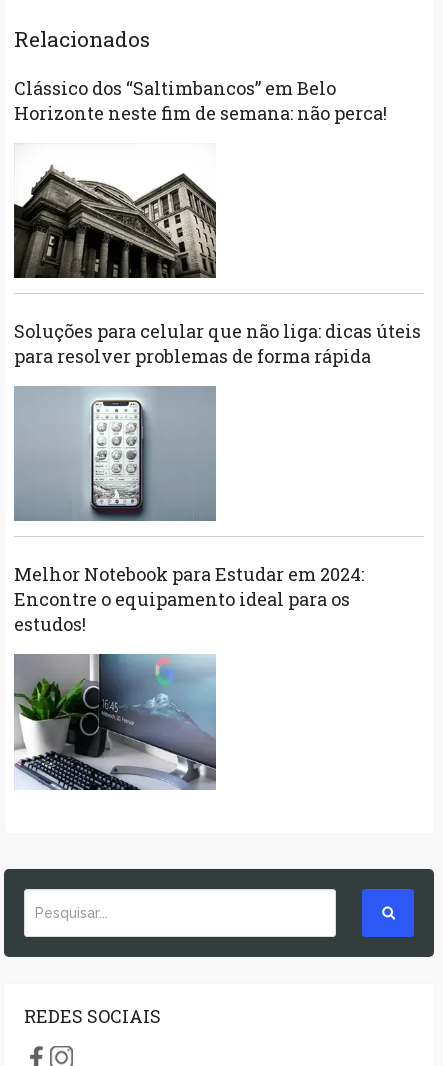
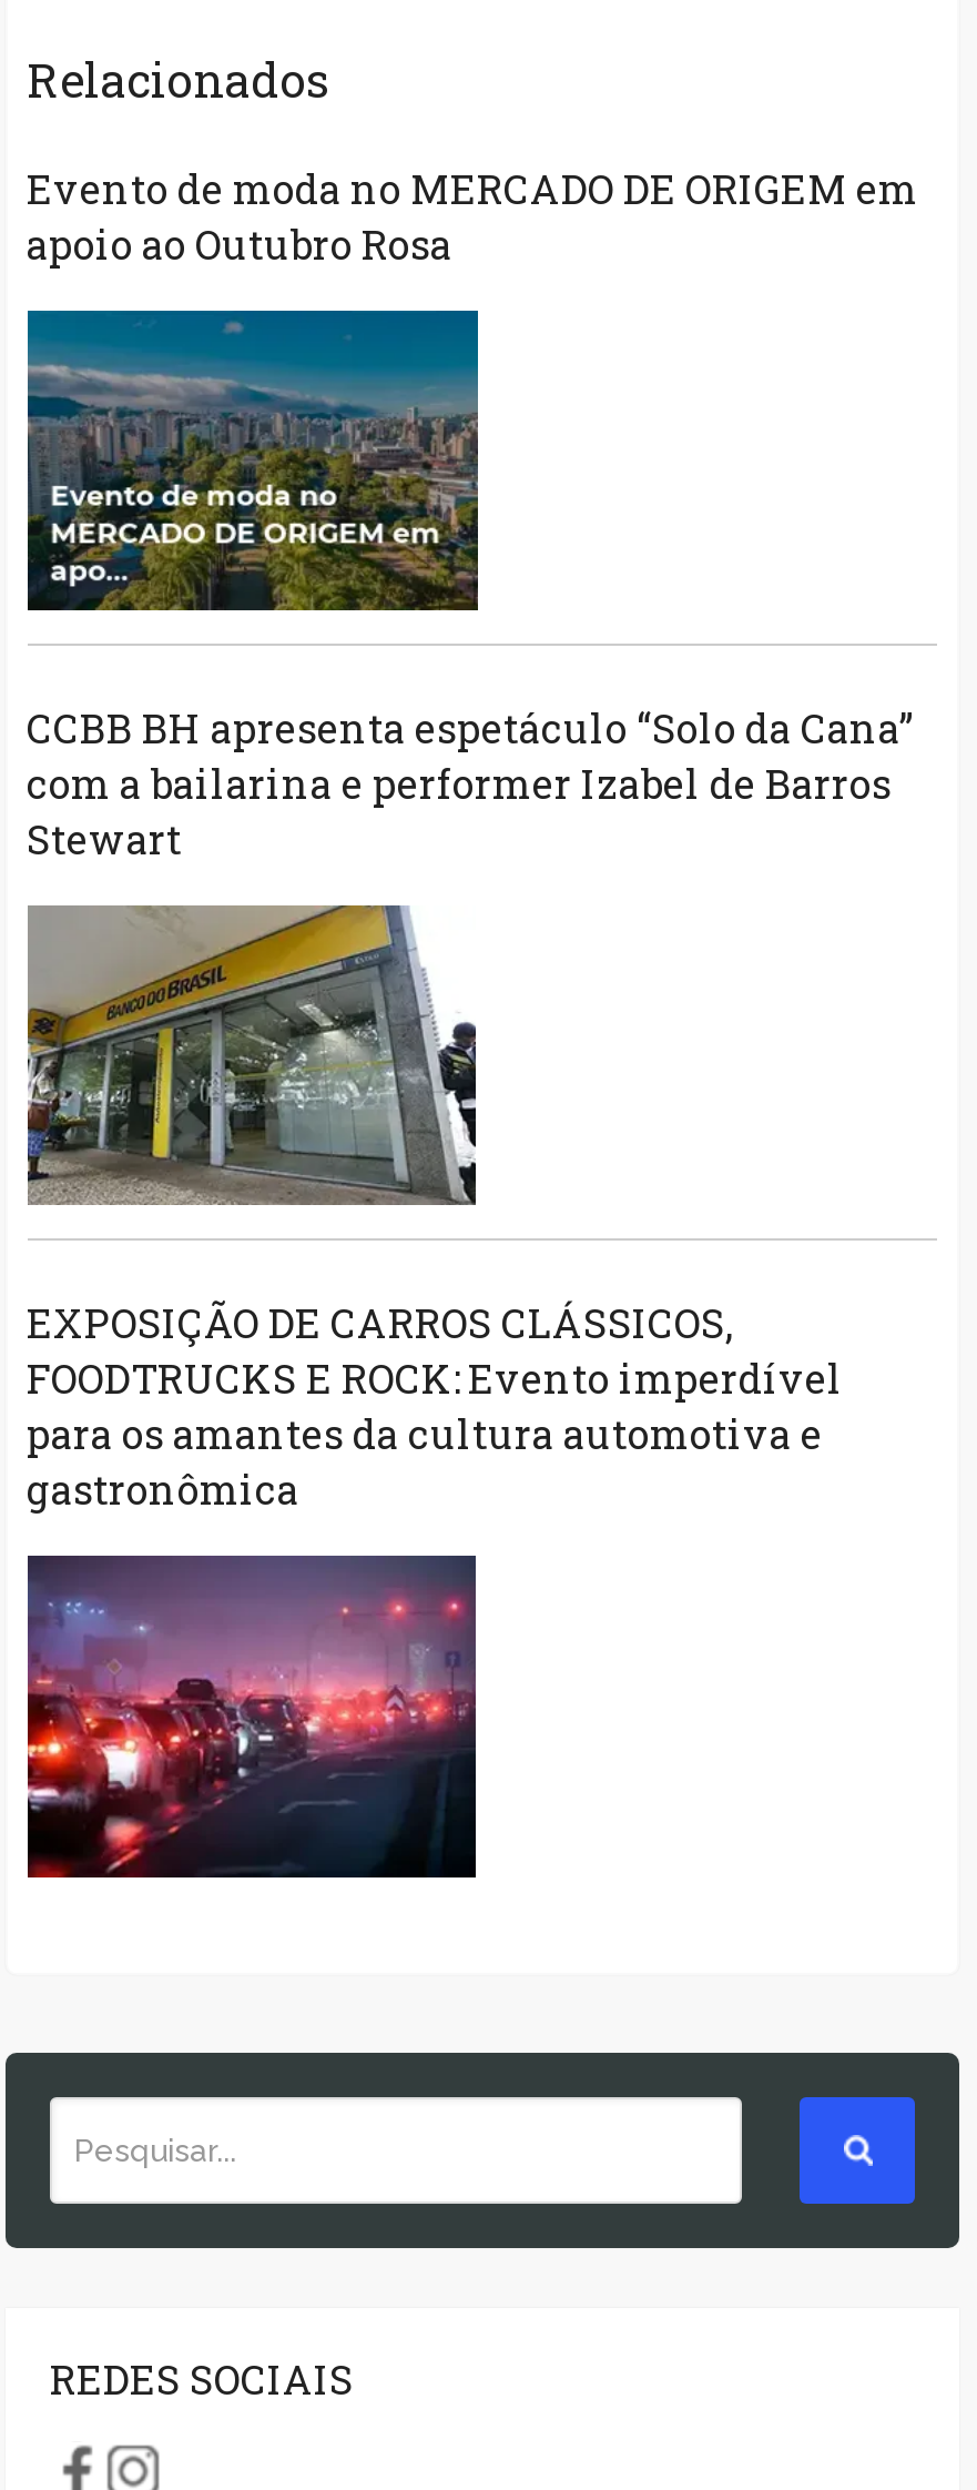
- Clássico dos “Saltimbancos” em Belo
- Horizonte neste fim de semana: não perca!
+ Evento de moda no MERCADO DE ORIGEM em
+ apoio ao Outubro Rosa

- [image]
+ [image]

- Soluções para celular que não liga: dicas úteis
- para resolver problemas de forma rápida
+ CCBB BH apresenta espetáculo “Solo da Cana”
+ com a bailarina e performer Izabel de Barros
+ Stewart

- [image]
+ [image]

- Melhor Notebook para Estudar em 2024:
- Encontre o equipamento ideal para os
- estudos!
+ EXPOSIÇÃO DE CARROS CLÁSSICOS,
+ FOODTRUCKS E ROCK: Evento imperdível
+ para os amantes da cultura automotiva e
+ gastronômica

- [image]
+ [image]
